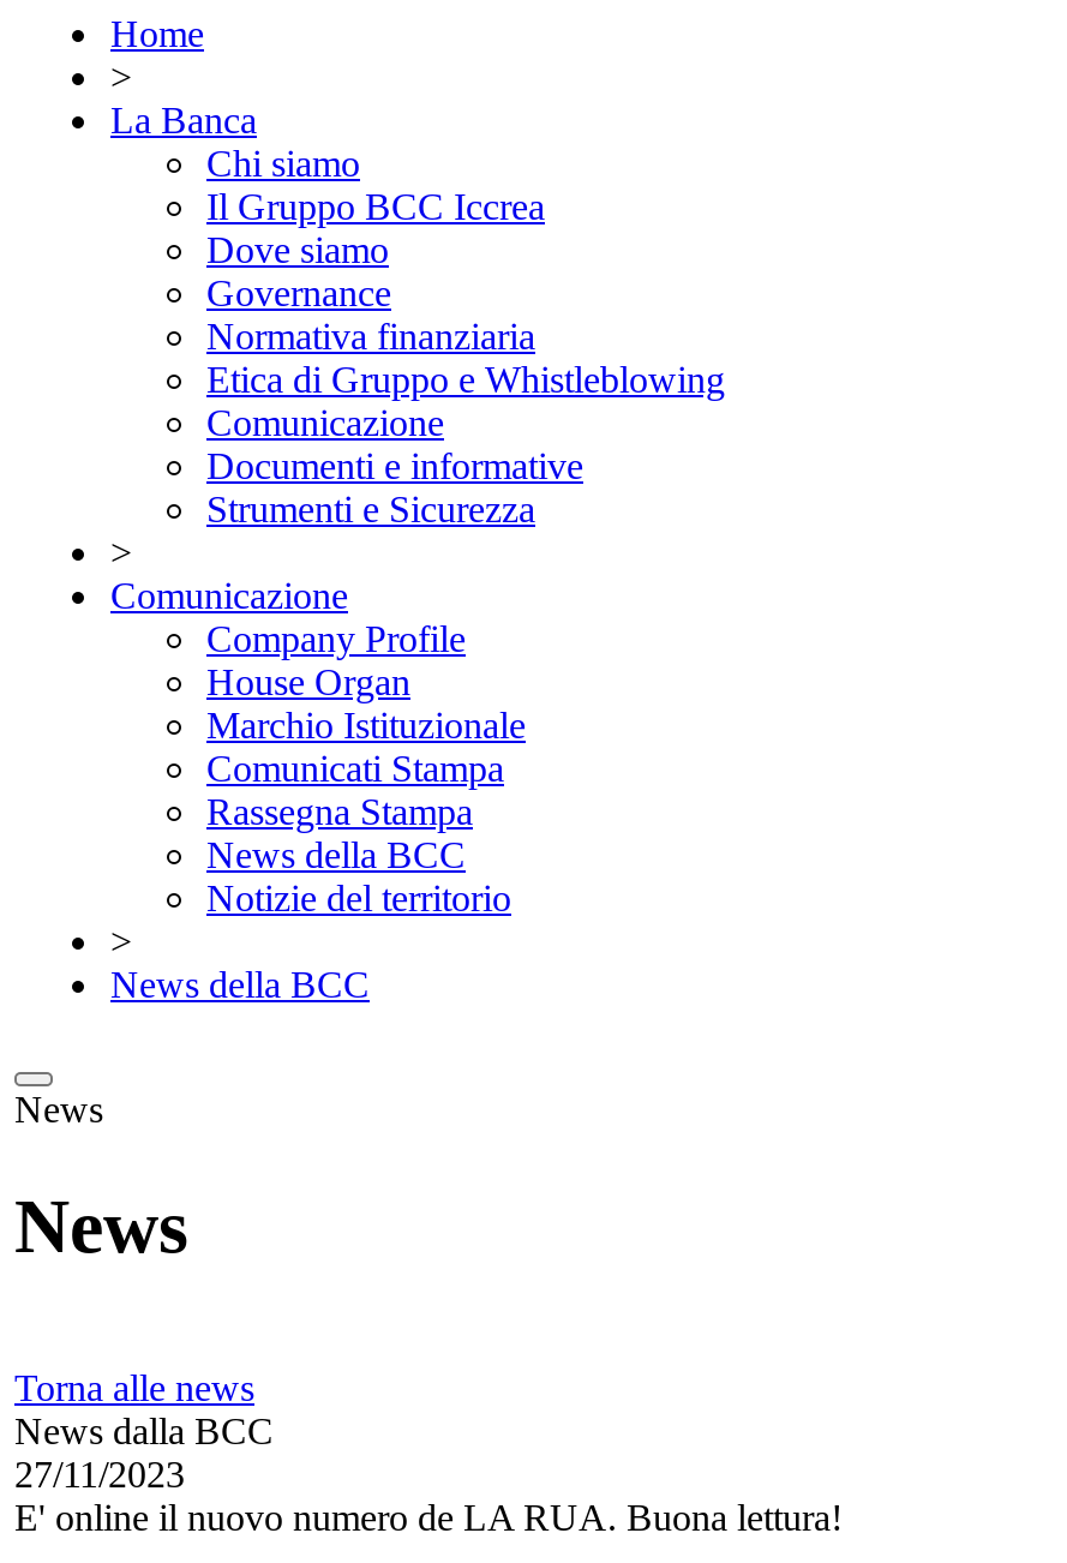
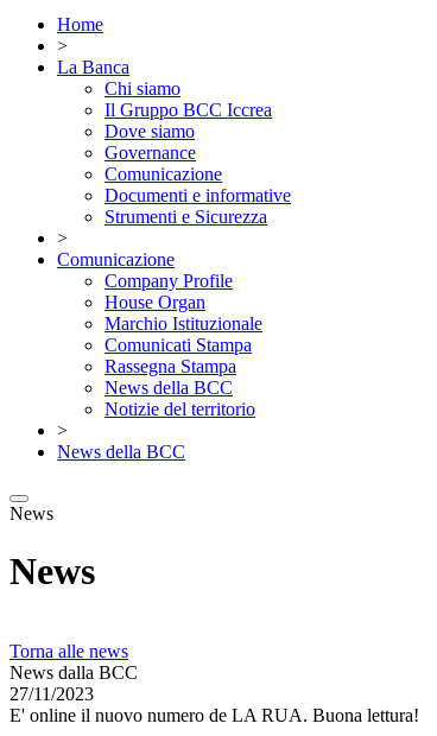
- Normativa finanziaria
- Etica di Gruppo e Whistleblowing
